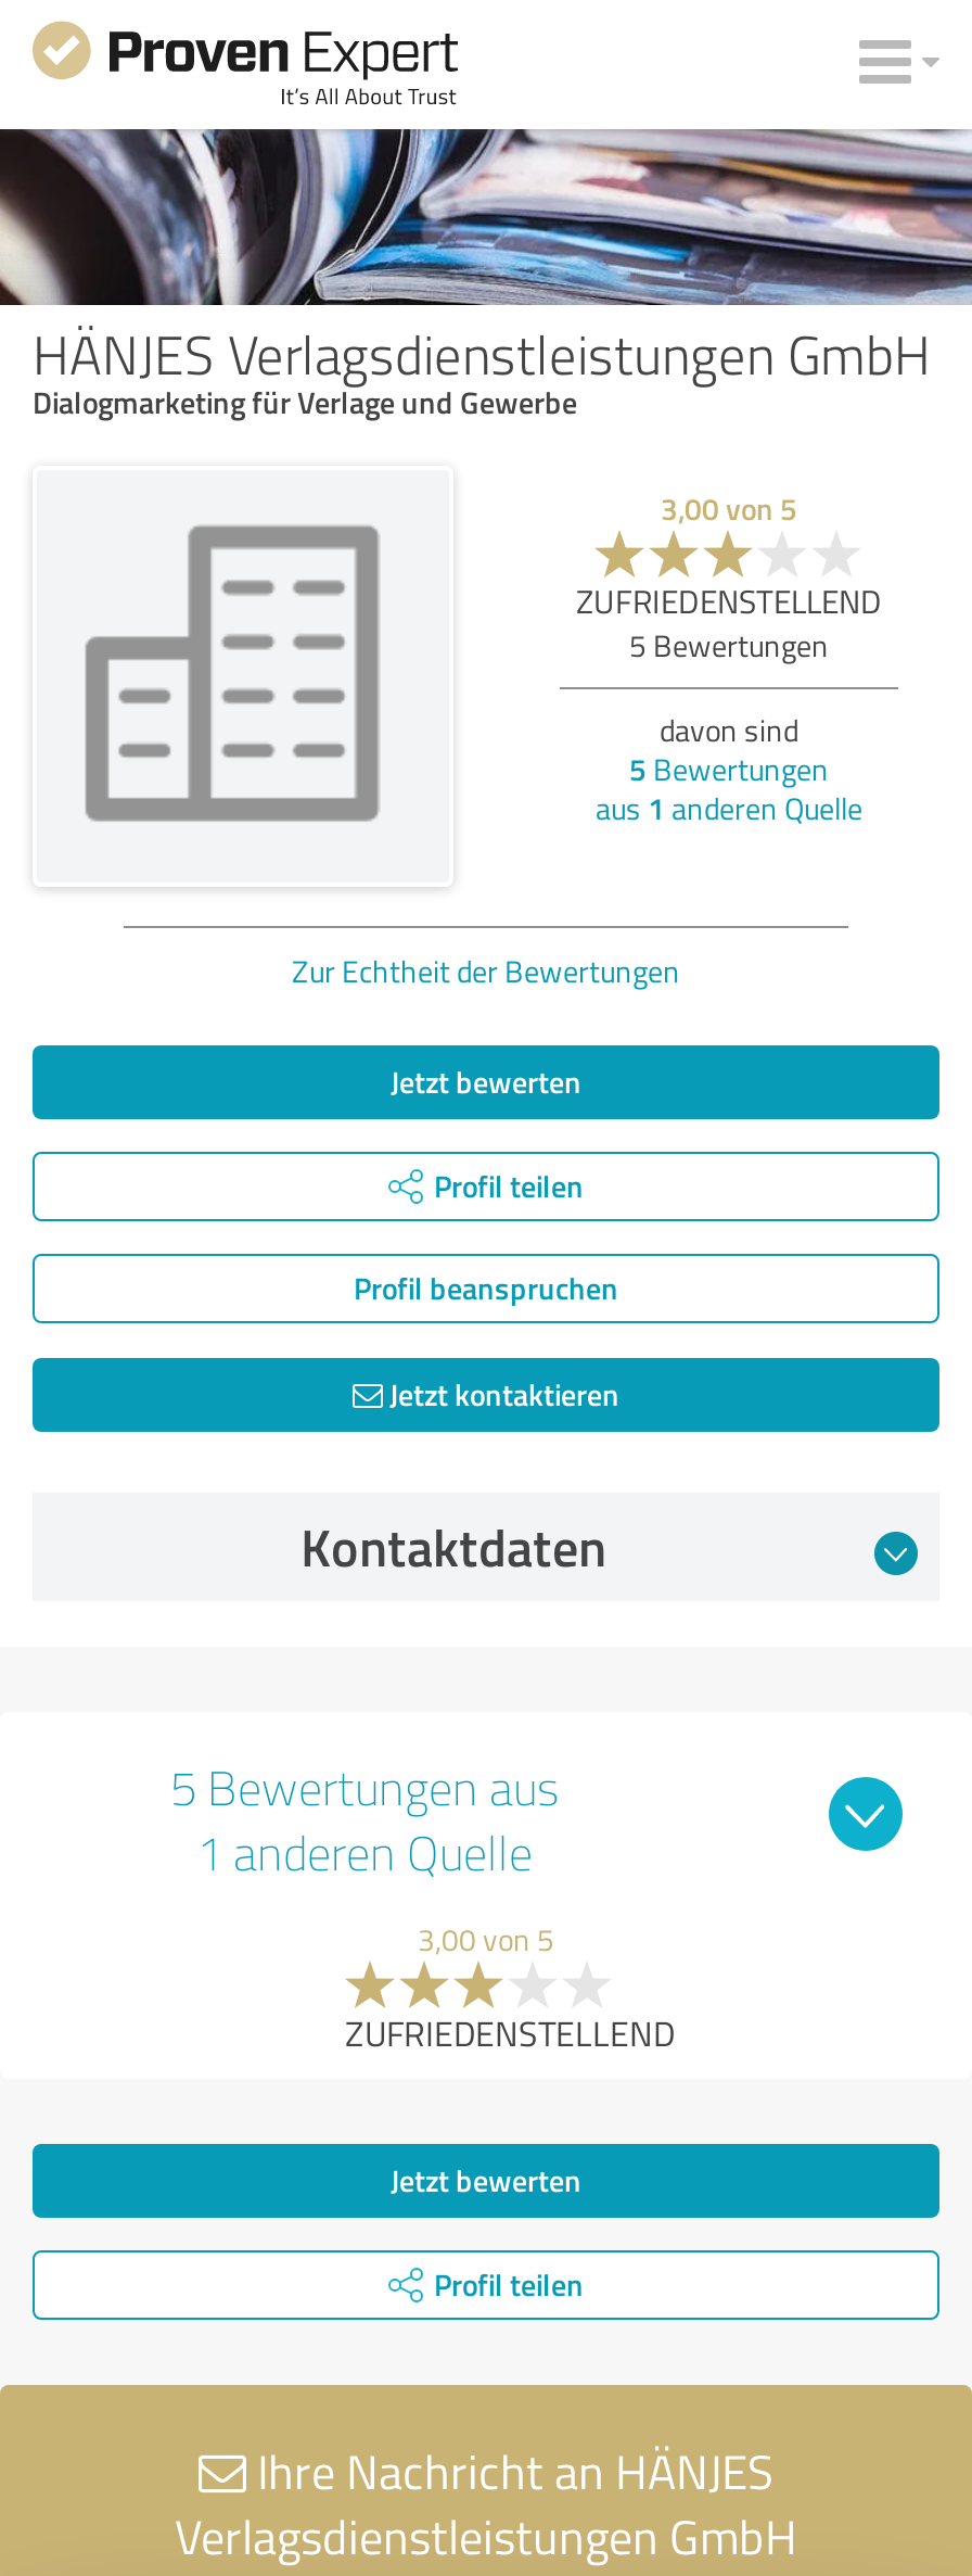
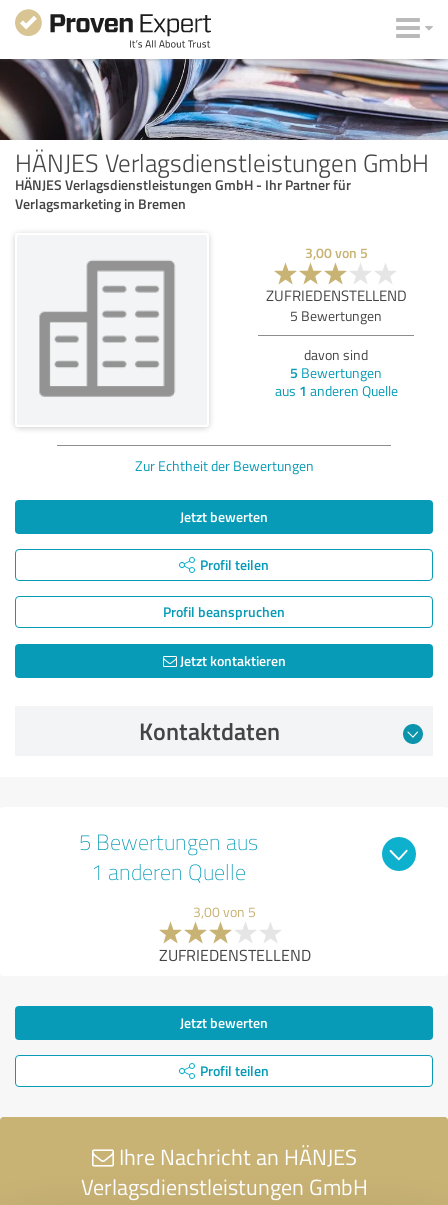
- Dialogmarketing für Verlage und Gewerbe
+ HÄNJES Verlagsdienstleistungen GmbH - Ihr Partner für
+ Verlagsmarketing in Bremen
